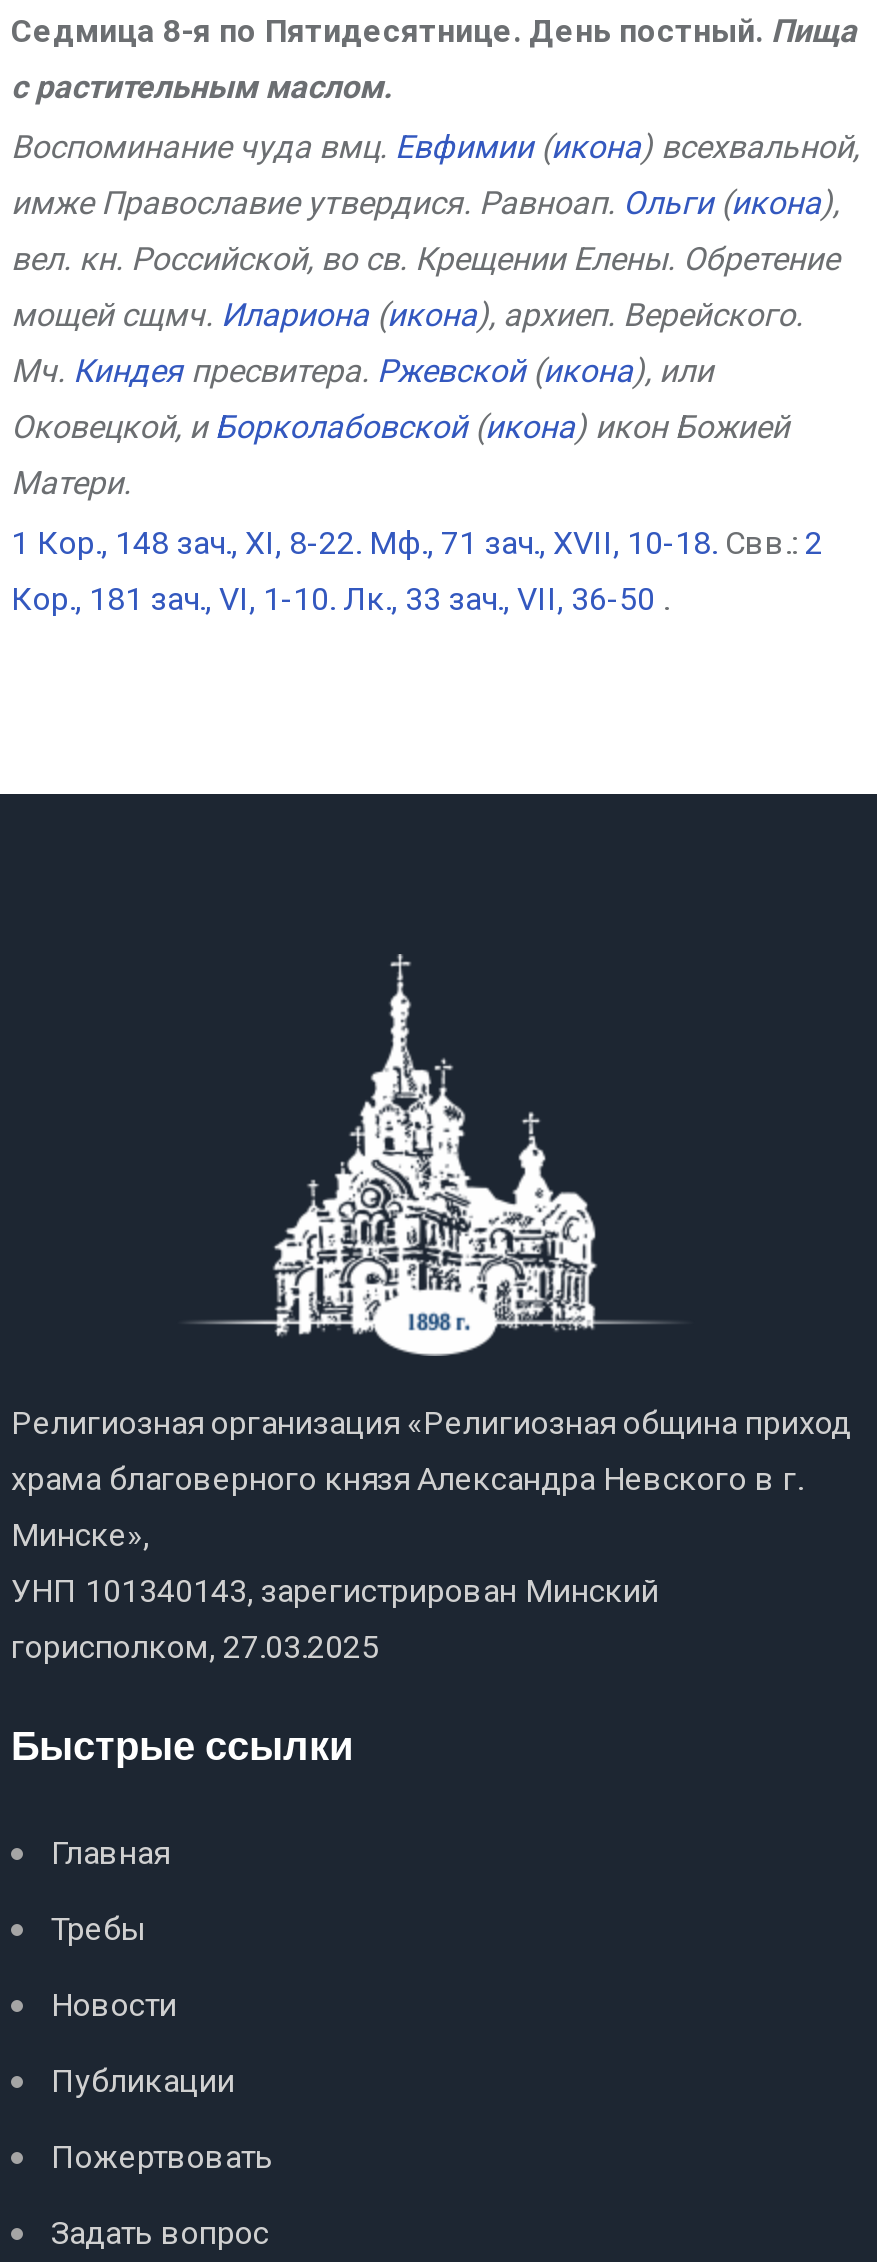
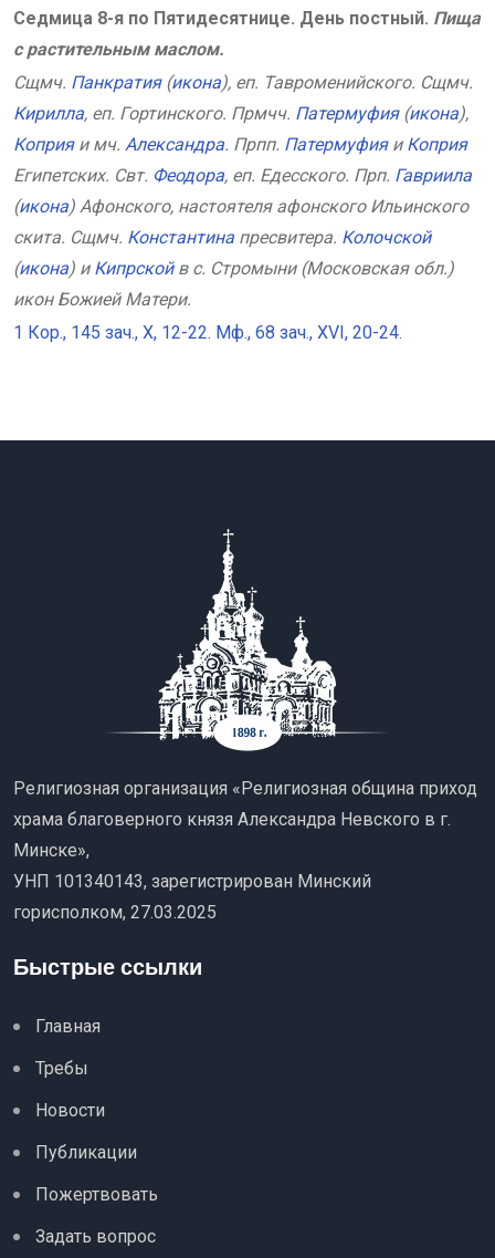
- Воспоминание чуда вмц. Евфимии (икона) всехвальной,
+ Сщмч. Панкратия (икона), еп. Тавроменийского. Сщмч.

- имже Православие утвердися. Равноап. Ольги (икона),
+ Кирилла, еп. Гортинского. Прмчч. Патермуфия (икона),

- вел. кн. Российской, во св. Крещении Елены. Обретение
+ Коприя и мч. Александра. Прпп. Патермуфия и Коприя

- мощей сщмч. Илариона (икона), архиеп. Верейского.
+ Египетских. Свт. Феодора, еп. Едесского. Прп. Гавриила

- Мч. Киндея пресвитера. Ржевской (икона), или
+ (икона) Афонского, настоятеля афонского Ильинского

- Оковецкой, и Борколабовской (икона) икон Божией
+ скита. Сщмч. Константина пресвитера. Колочской

- Матери.
+ (икона) и Кипрской в с. Стромыни (Московская обл.)

- 1 Кор., 148 зач., XI, 8-22. Мф., 71 зач., XVII, 10-18. Свв.: 2
+ икон Божией Матери.

- Кор., 181 зач., VI, 1-10. Лк., 33 зач., VII, 36-50 .
+ 1 Кор., 145 зач., X, 12-22. Мф., 68 зач., XVI, 20-24.
